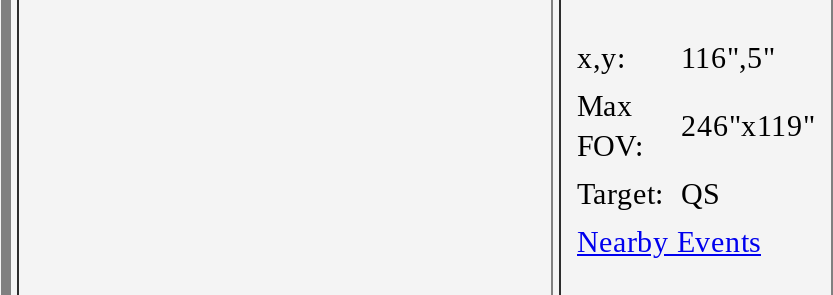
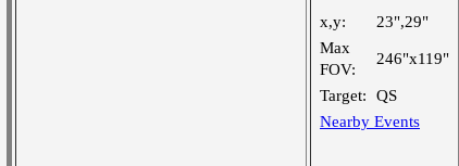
- x,y: 116",5"
+ x,y: 23",29"
